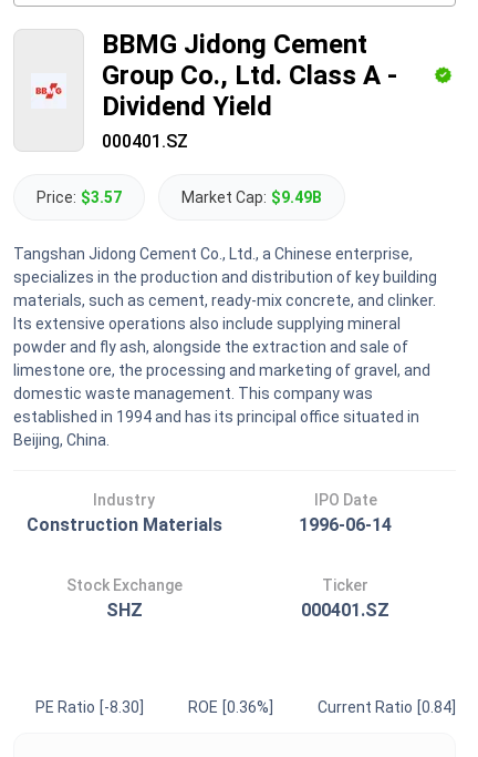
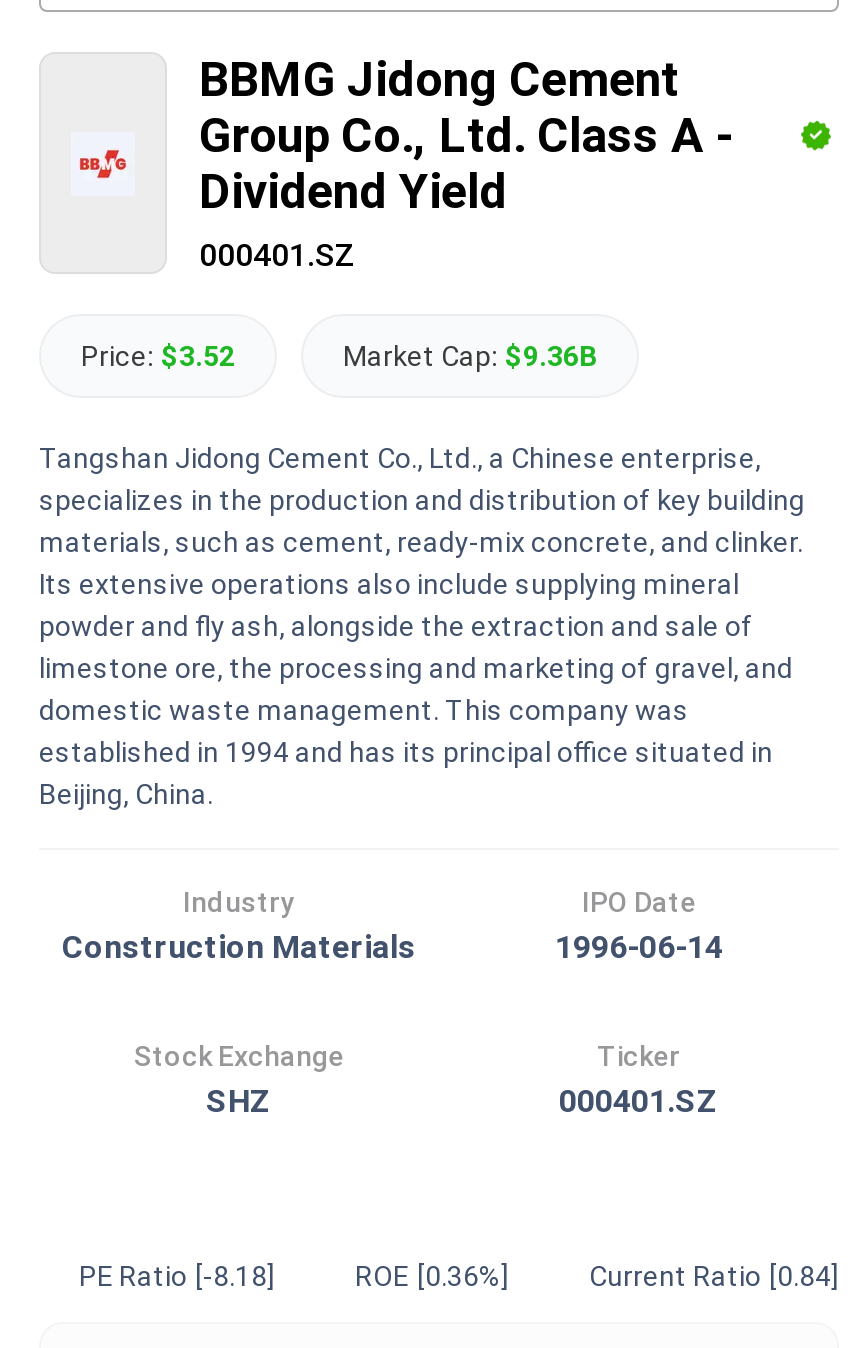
- Price: $3.57
+ Price: $3.52

- Market Cap: $9.49B
+ Market Cap: $9.36B

- PE Ratio [-8.30]
+ PE Ratio [-8.18]
